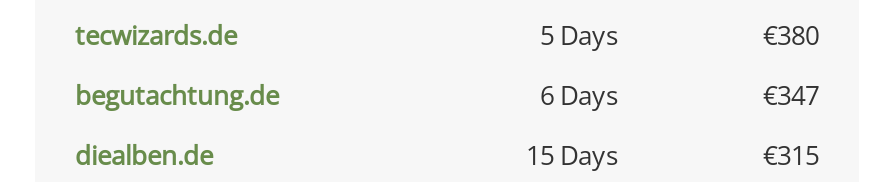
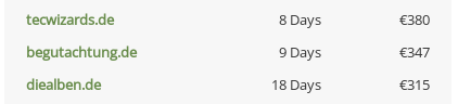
- 5 Days
+ 8 Days

- 6 Days
+ 9 Days

- 15 Days
+ 18 Days
